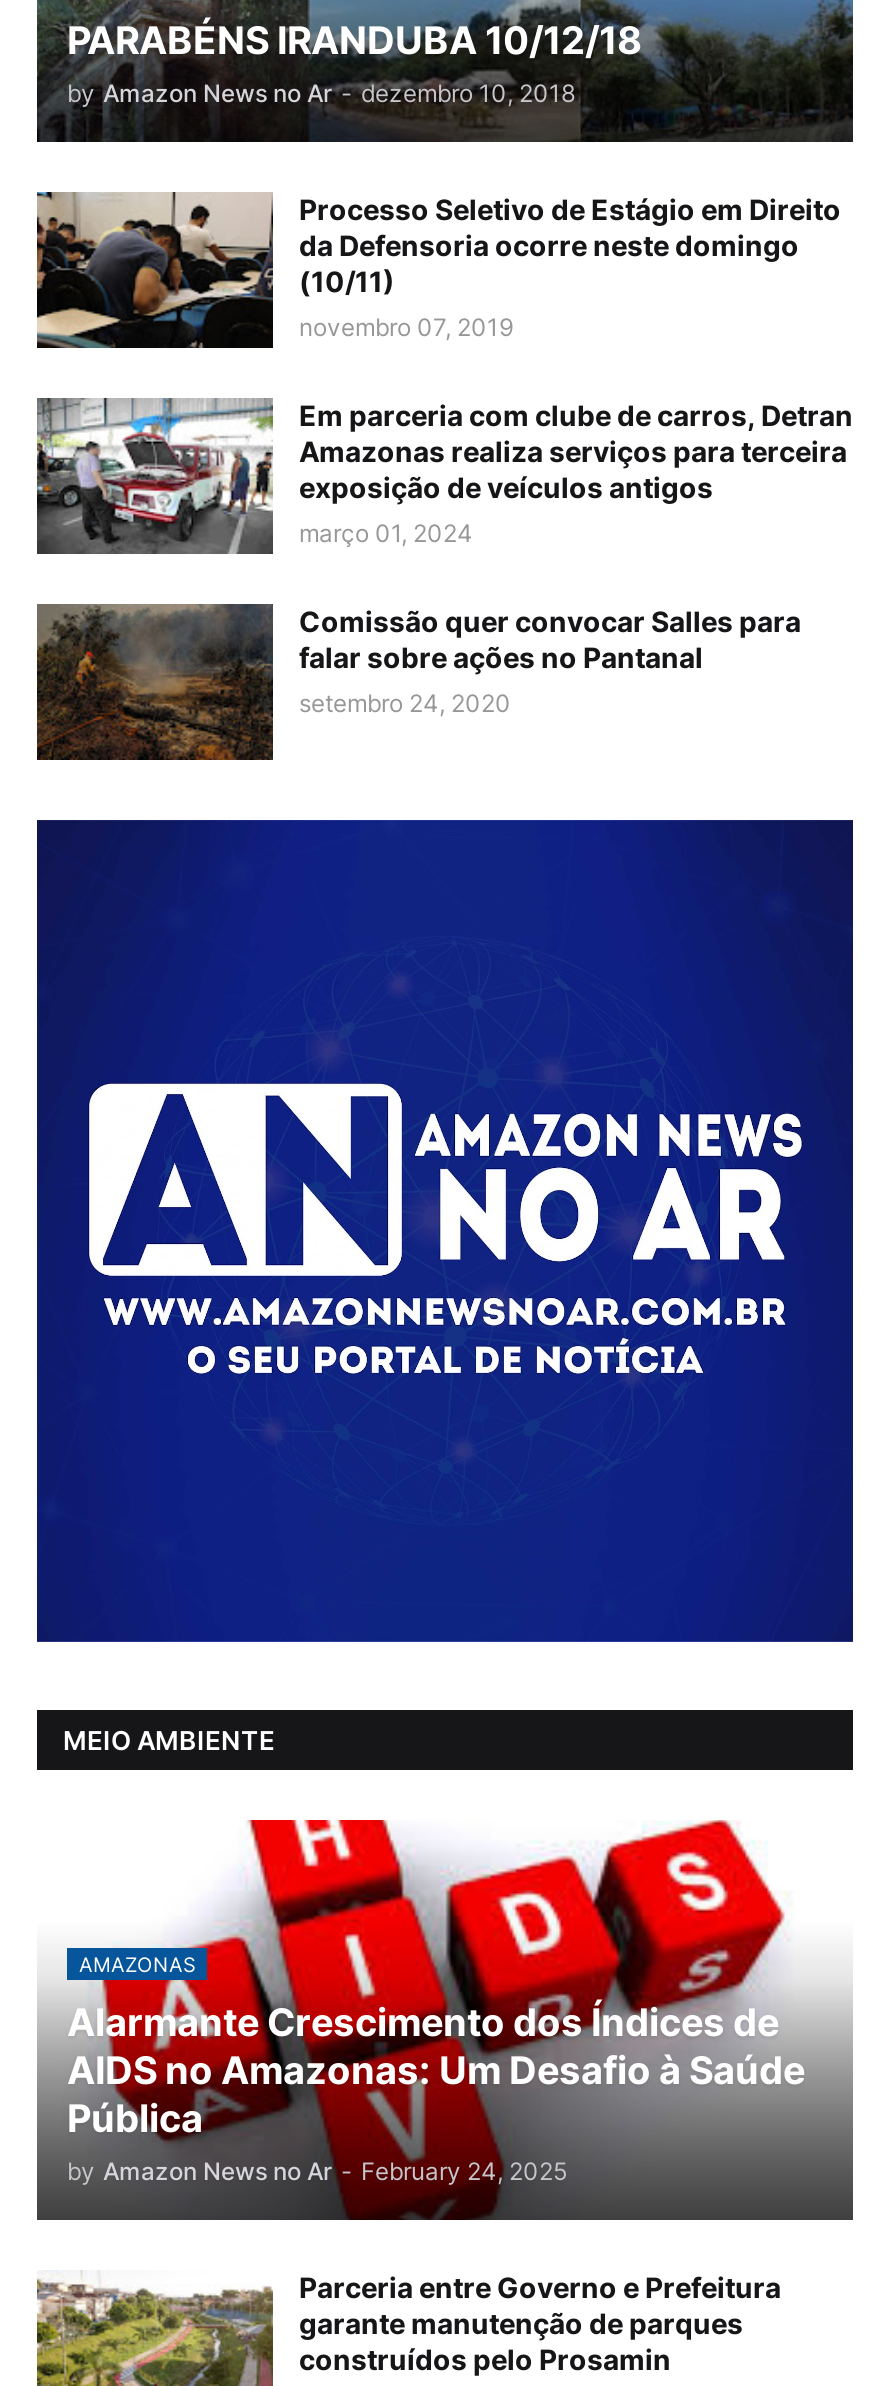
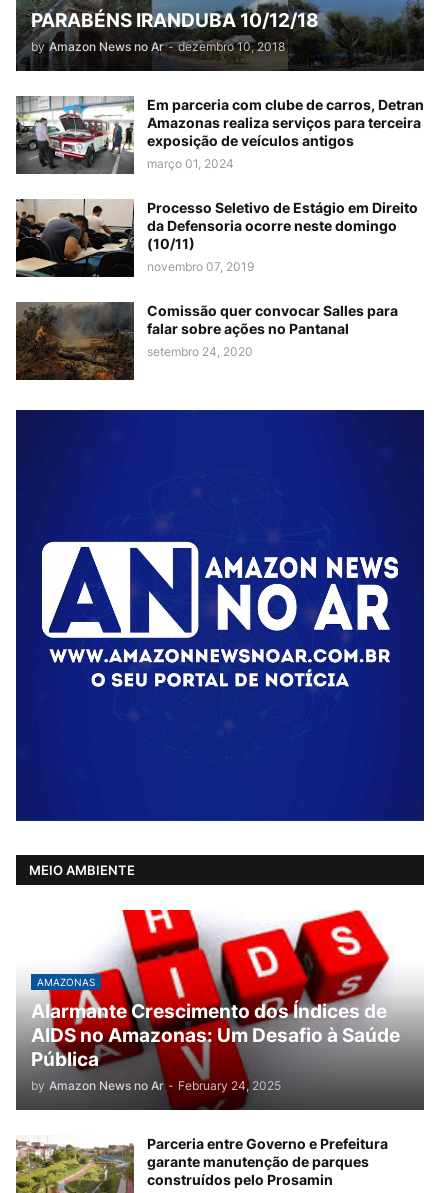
moved down: [image] | Processo Seletivo de Estágio em Direito | da Defensoria ocorre neste domingo | (10/11) | novembro 07, 2019

moved up: [image] | Em parceria com clube de carros, Detran | Amazonas realiza serviços para terceira | exposição de veículos antigos | março 01, 2024
